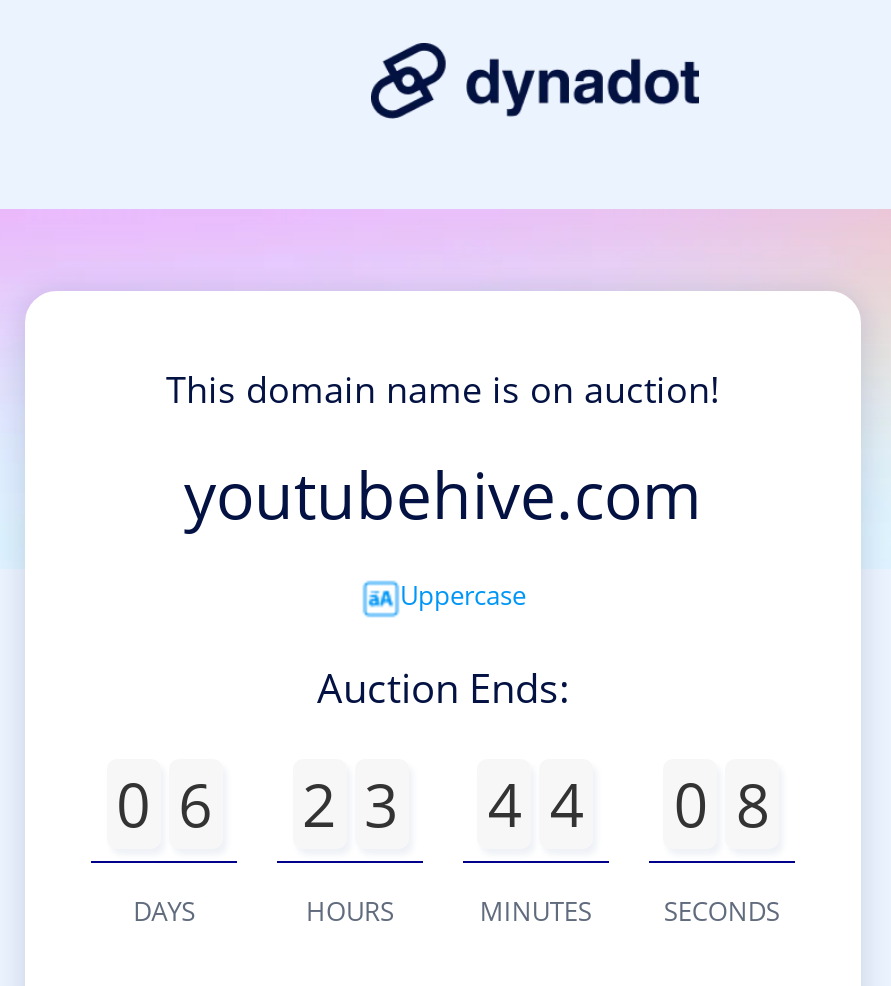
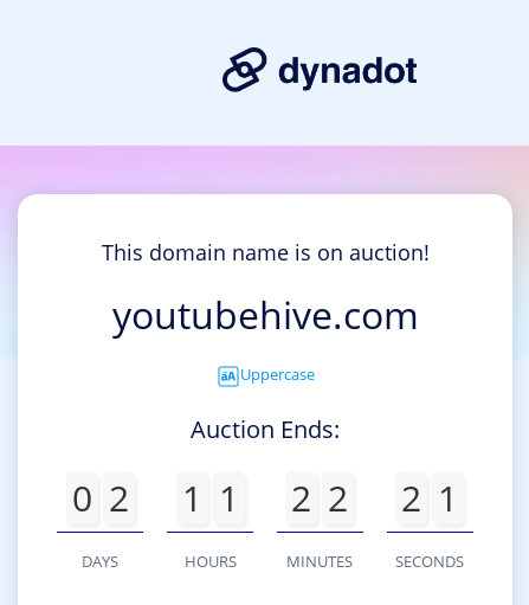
- 0 6
+ 0 2

- 2 3
+ 1 1

- 4 4
+ 2 2

- 0 8
+ 2 1
